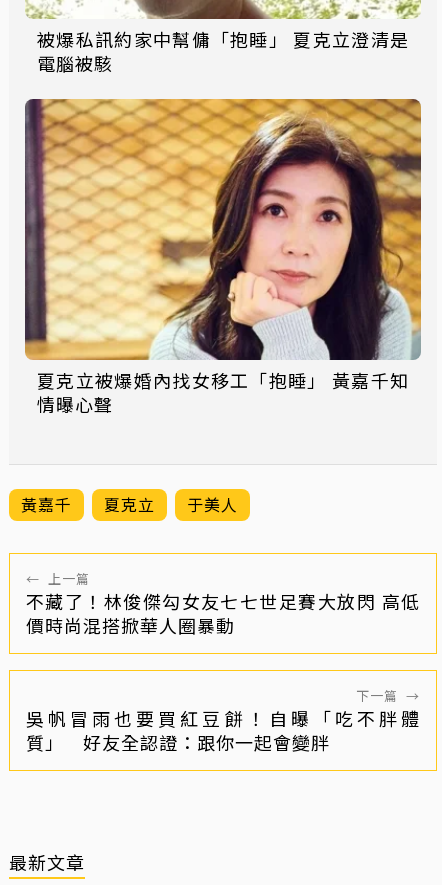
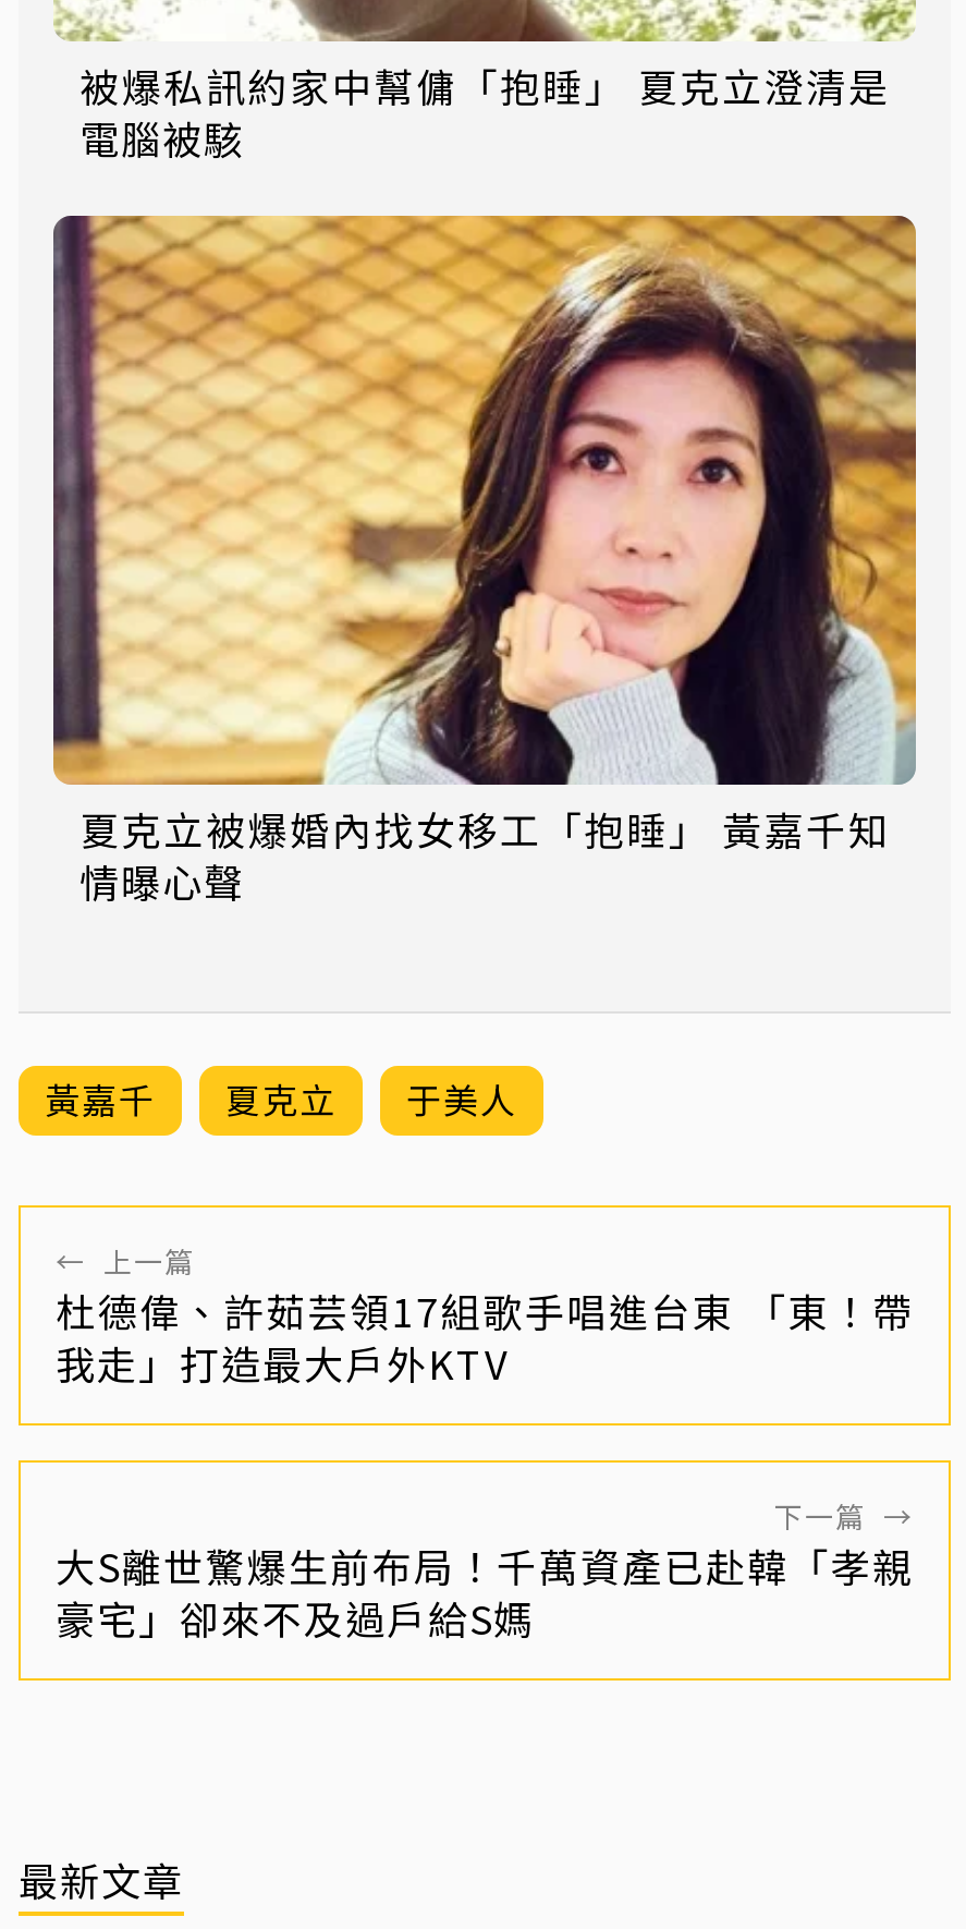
- 不藏了！林俊傑勾女友七七世足賽大放閃 高低
- 價時尚混搭掀華人圈暴動
+ 杜德偉、許茹芸領17組歌手唱進台東 「東！帶
+ 我走」打造最大戶外KTV

- 吳帆冒雨也要買紅豆餅！自曝「吃不胖體
- 質」 好友全認證：跟你一起會變胖
+ 大S離世驚爆生前布局！千萬資產已赴韓「孝親
+ 豪宅」卻來不及過戶給S媽
